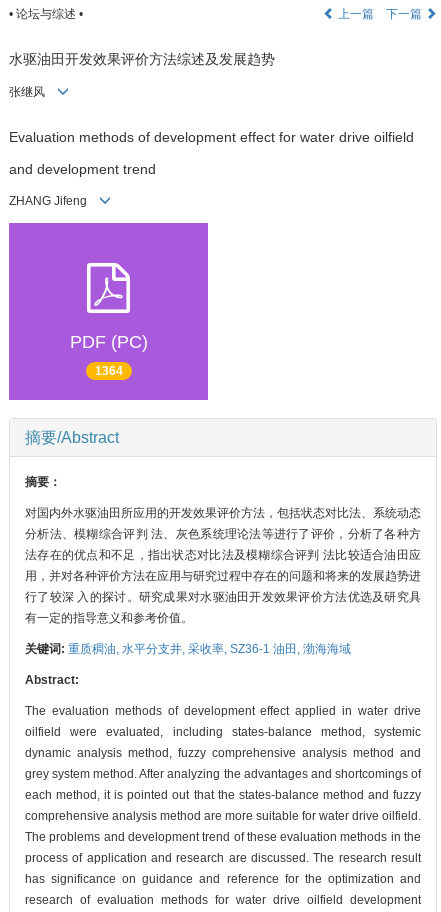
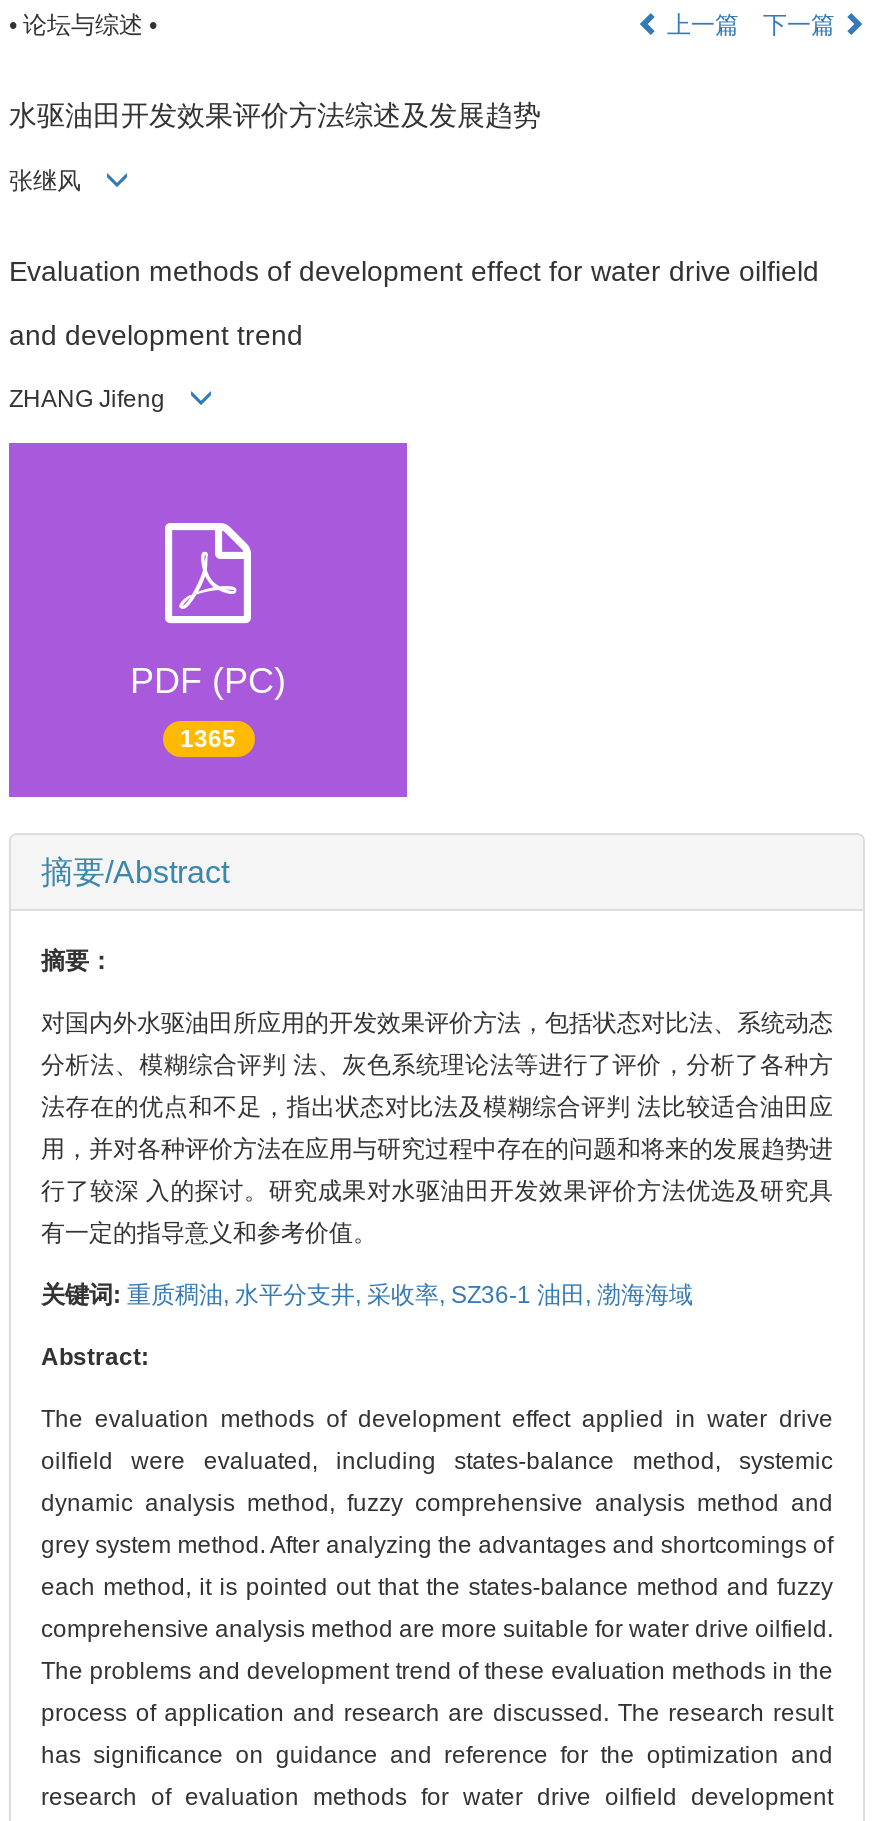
- 1364
+ 1365
